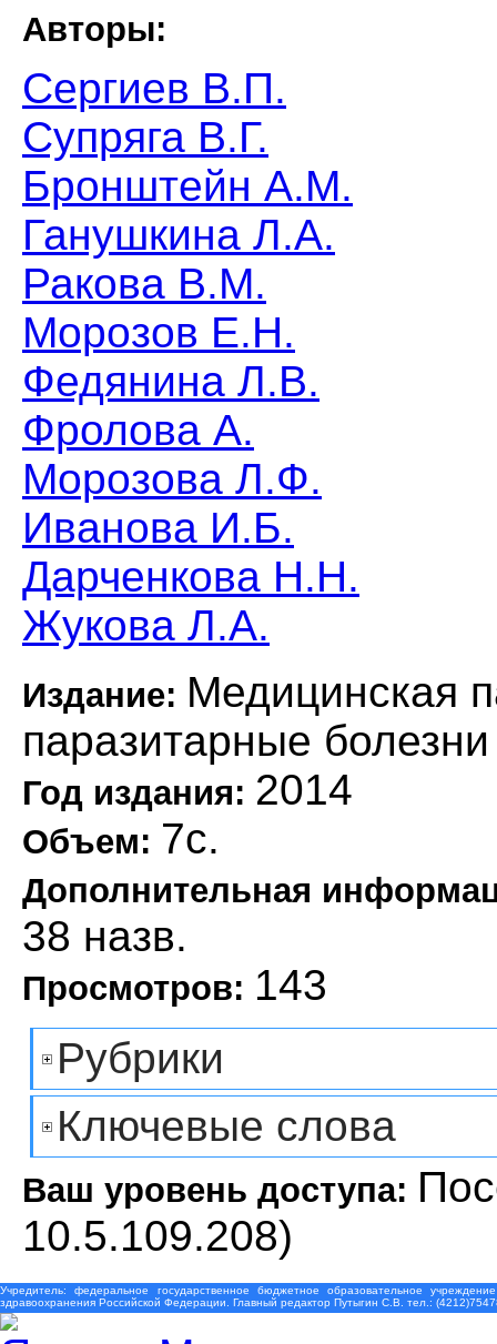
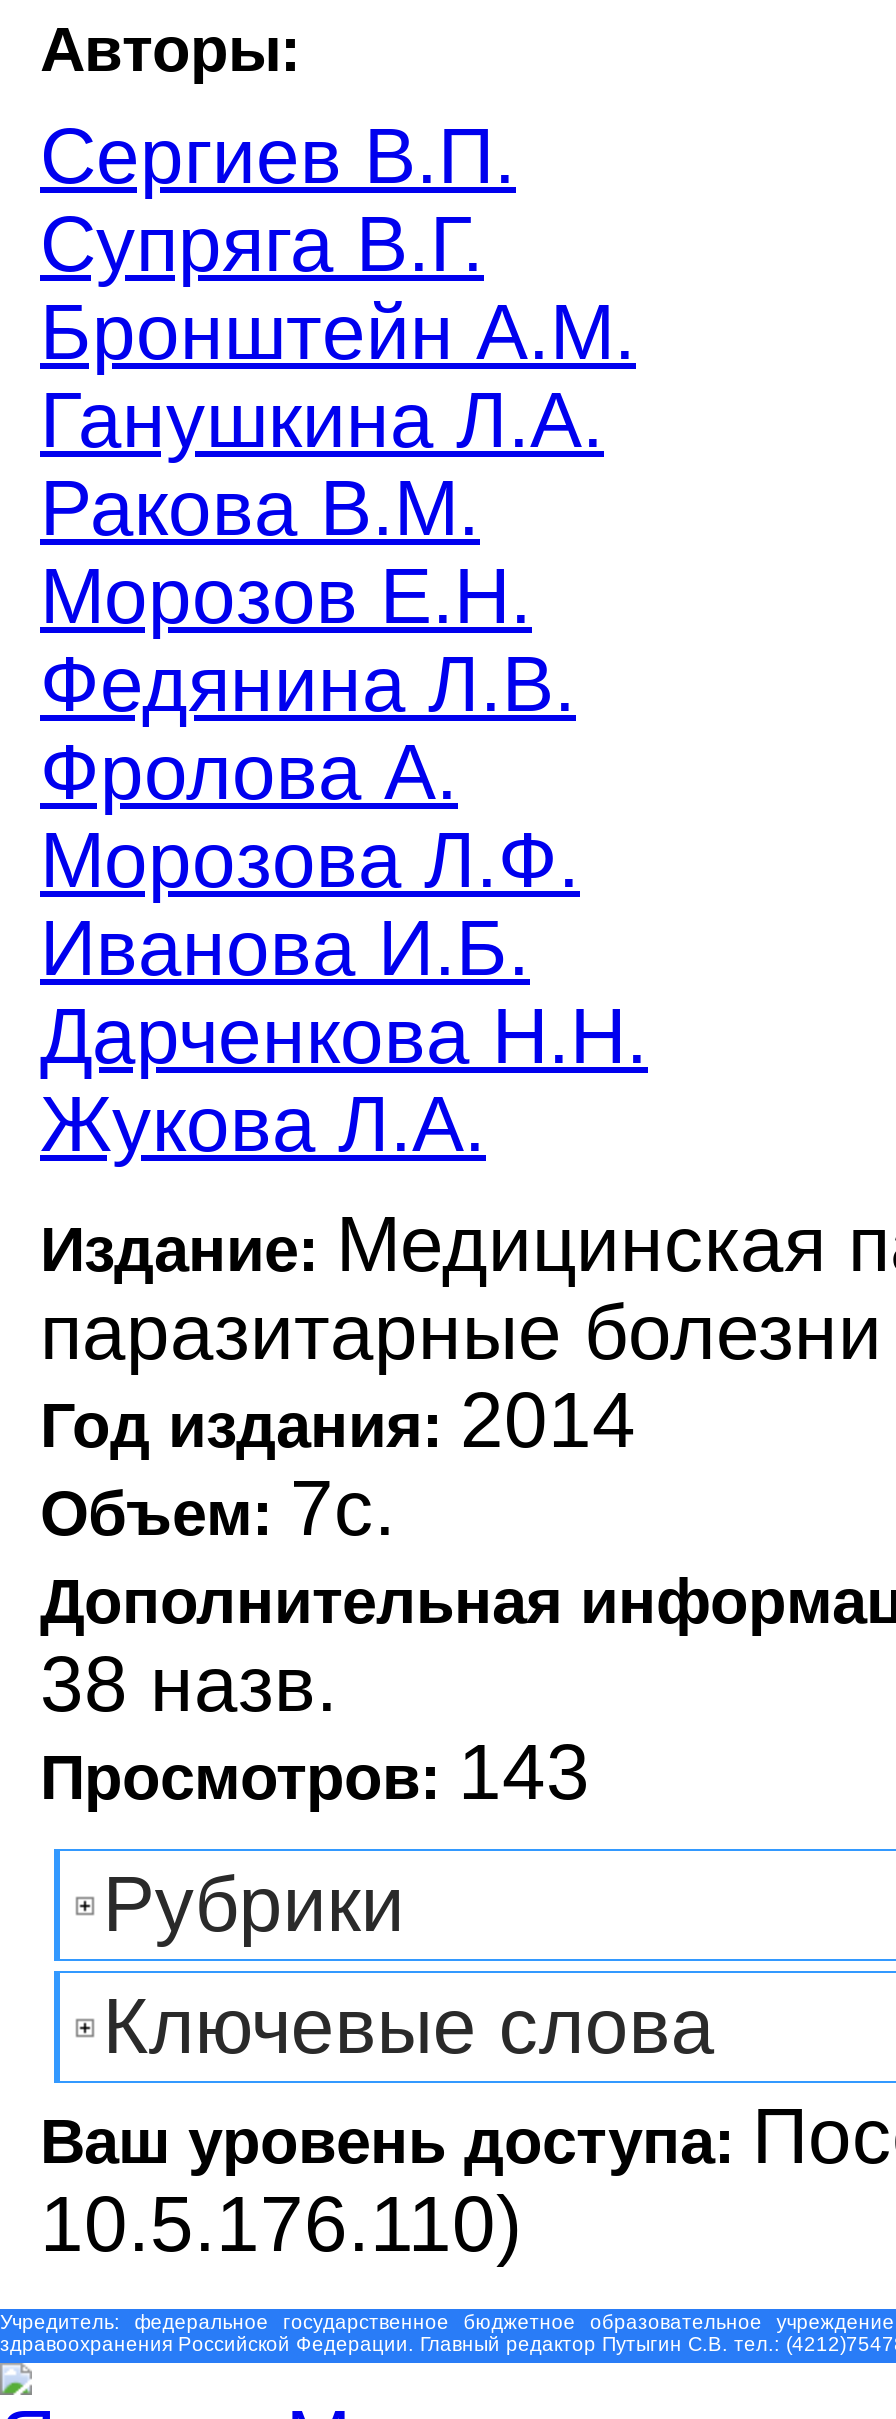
- 10.5.109.208)
+ 10.5.176.110)
